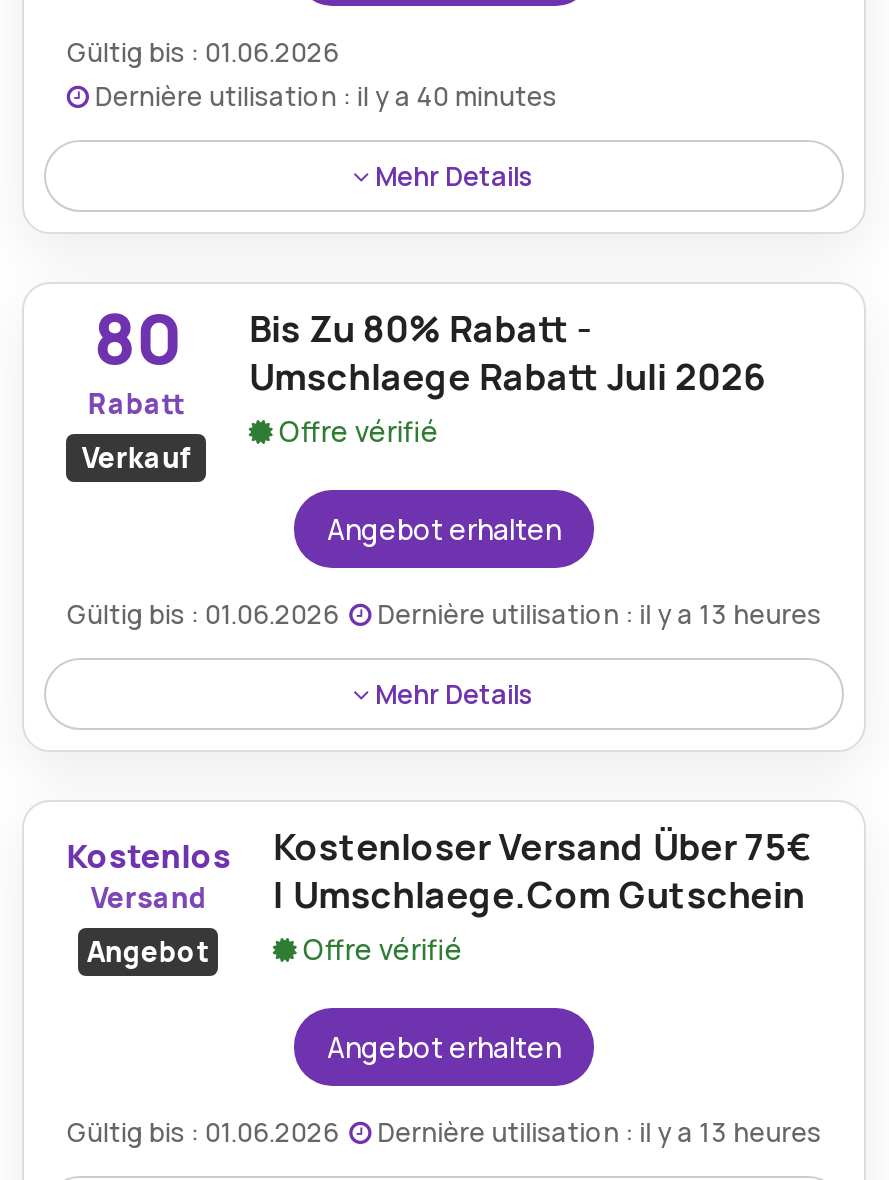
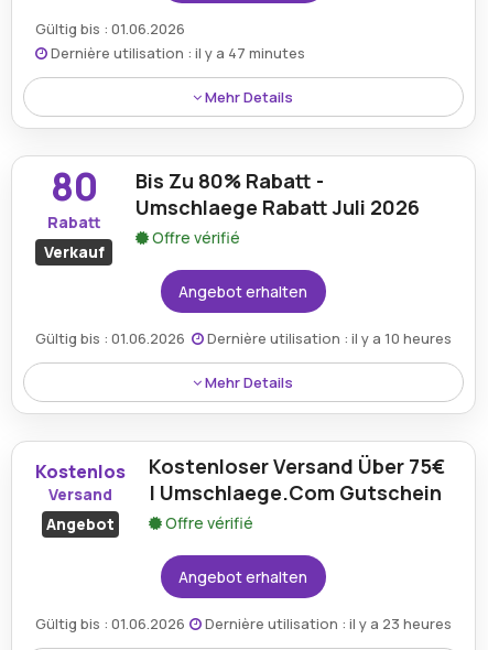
- Dernière utilisation : il y a 40 minutes
+ Dernière utilisation : il y a 47 minutes

- Dernière utilisation : il y a 13 heures
+ Dernière utilisation : il y a 10 heures

- Dernière utilisation : il y a 13 heures
+ Dernière utilisation : il y a 23 heures
